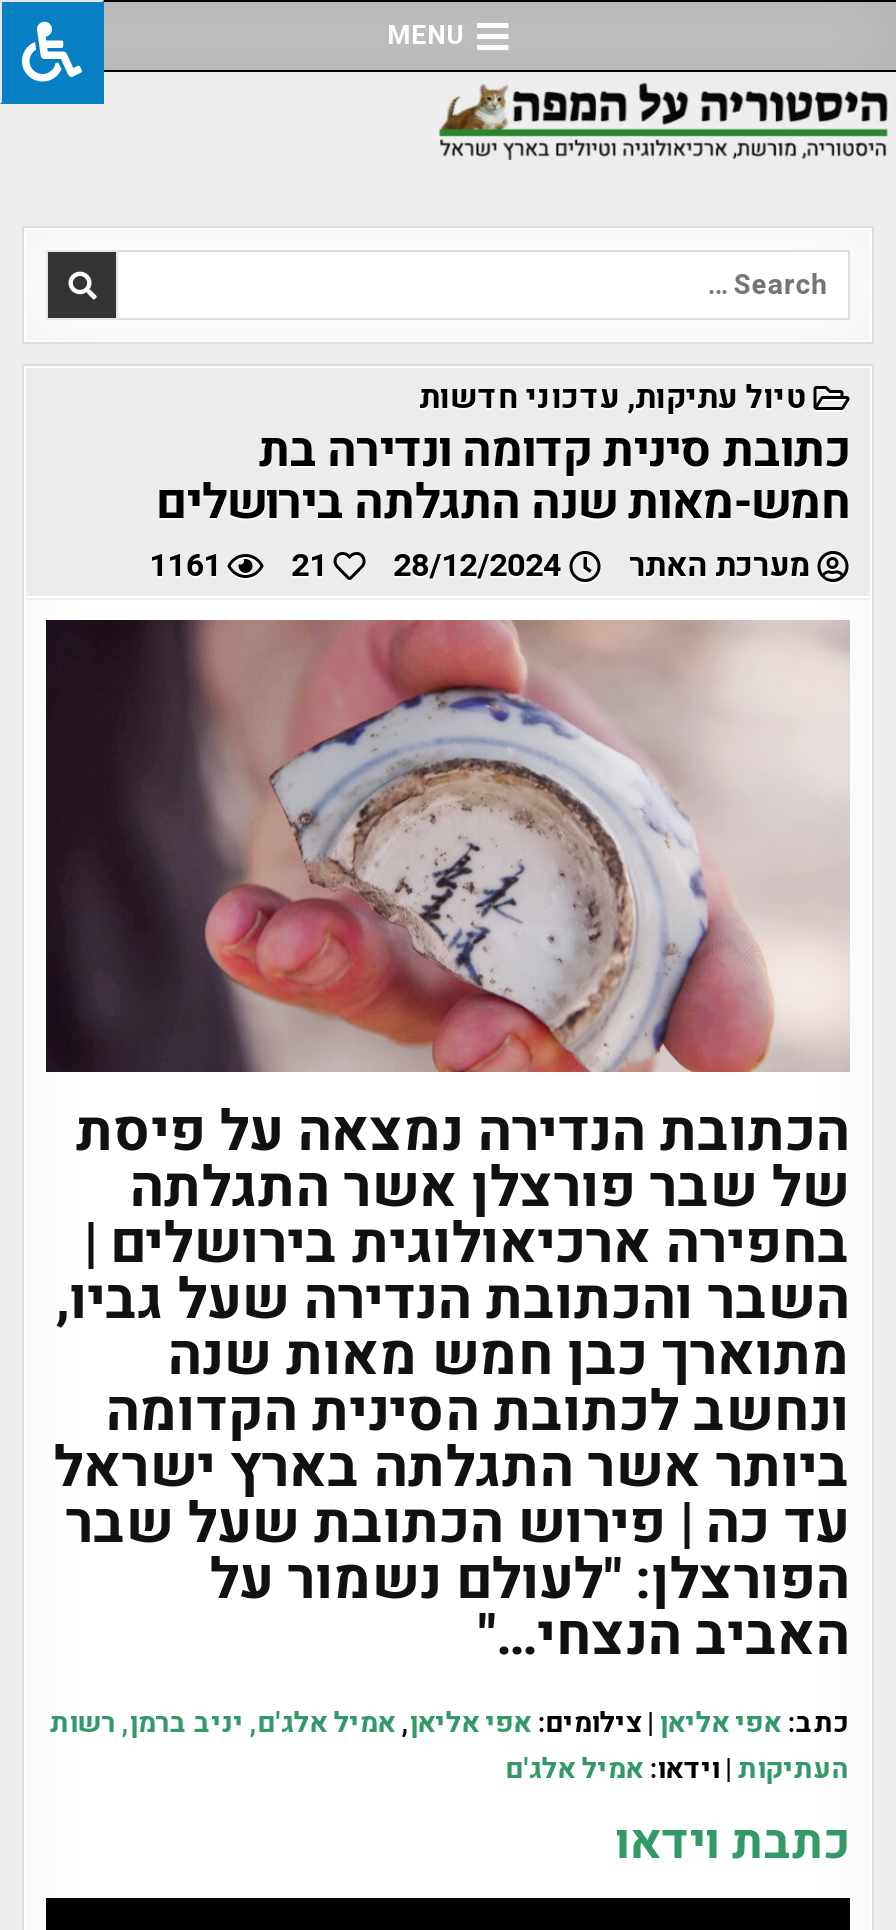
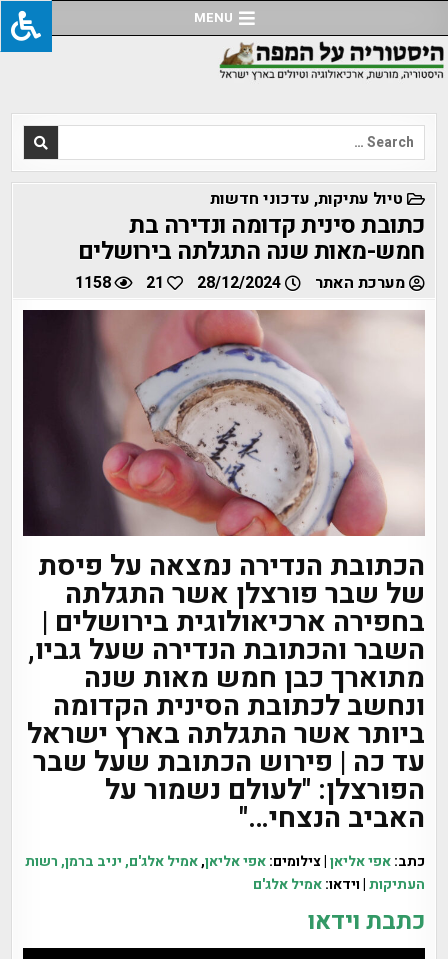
- 1161 21
+ 1158 21
